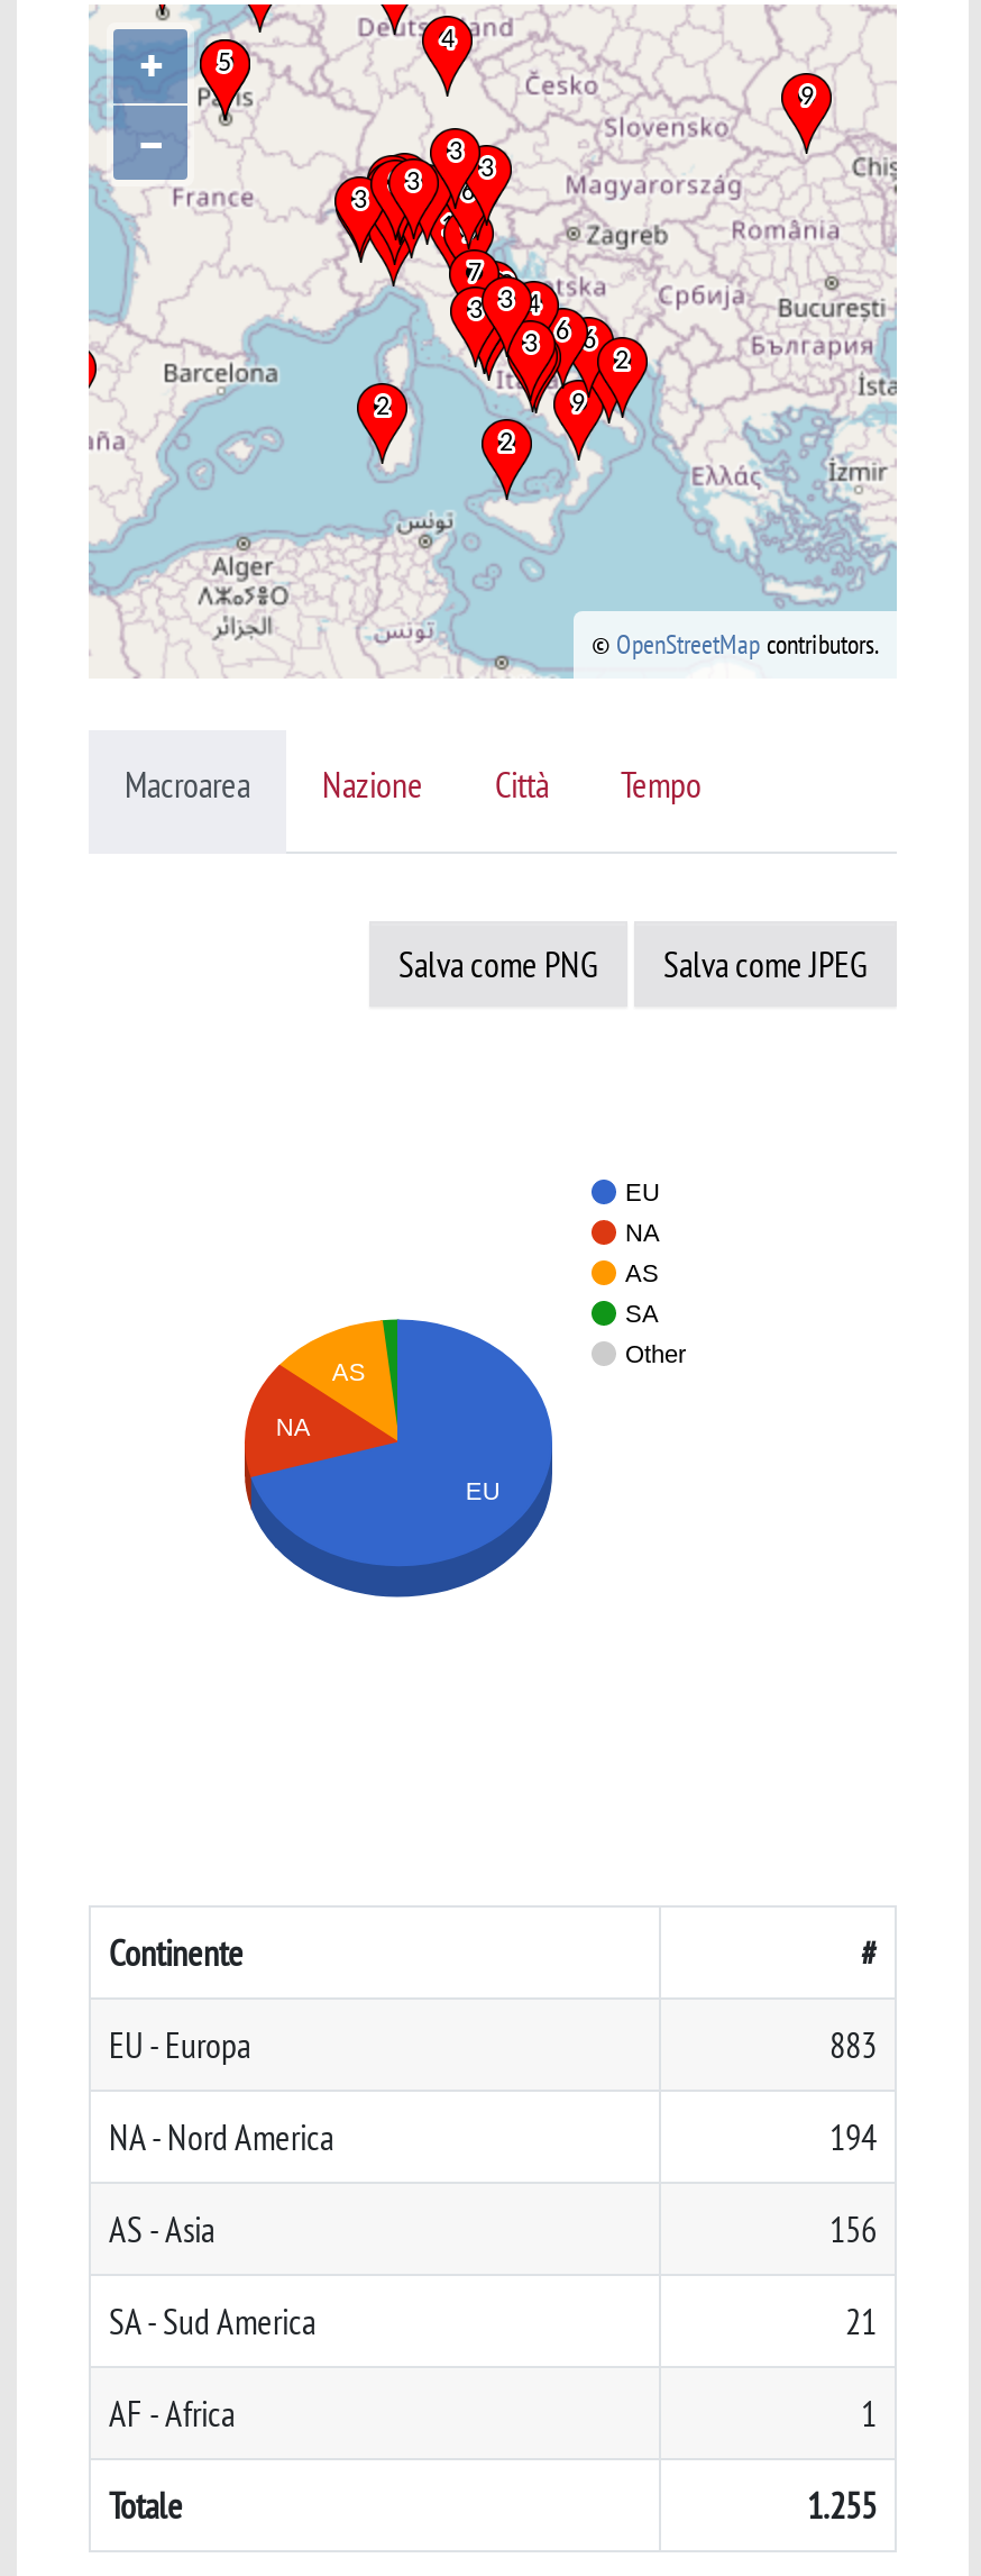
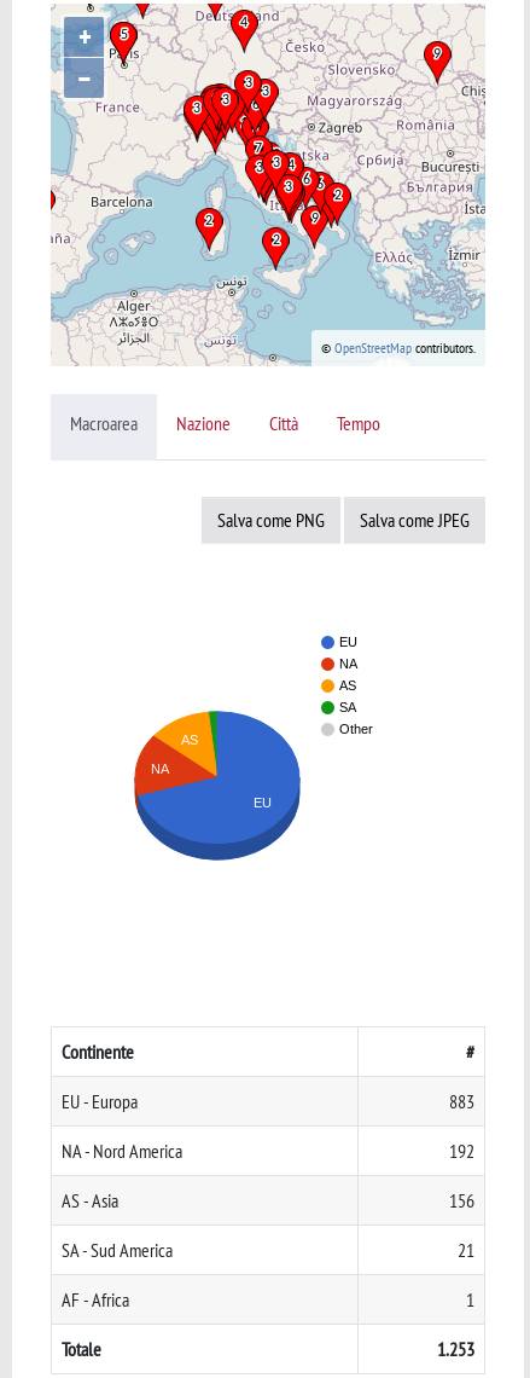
- 194
+ 192

- 1.255
+ 1.253
